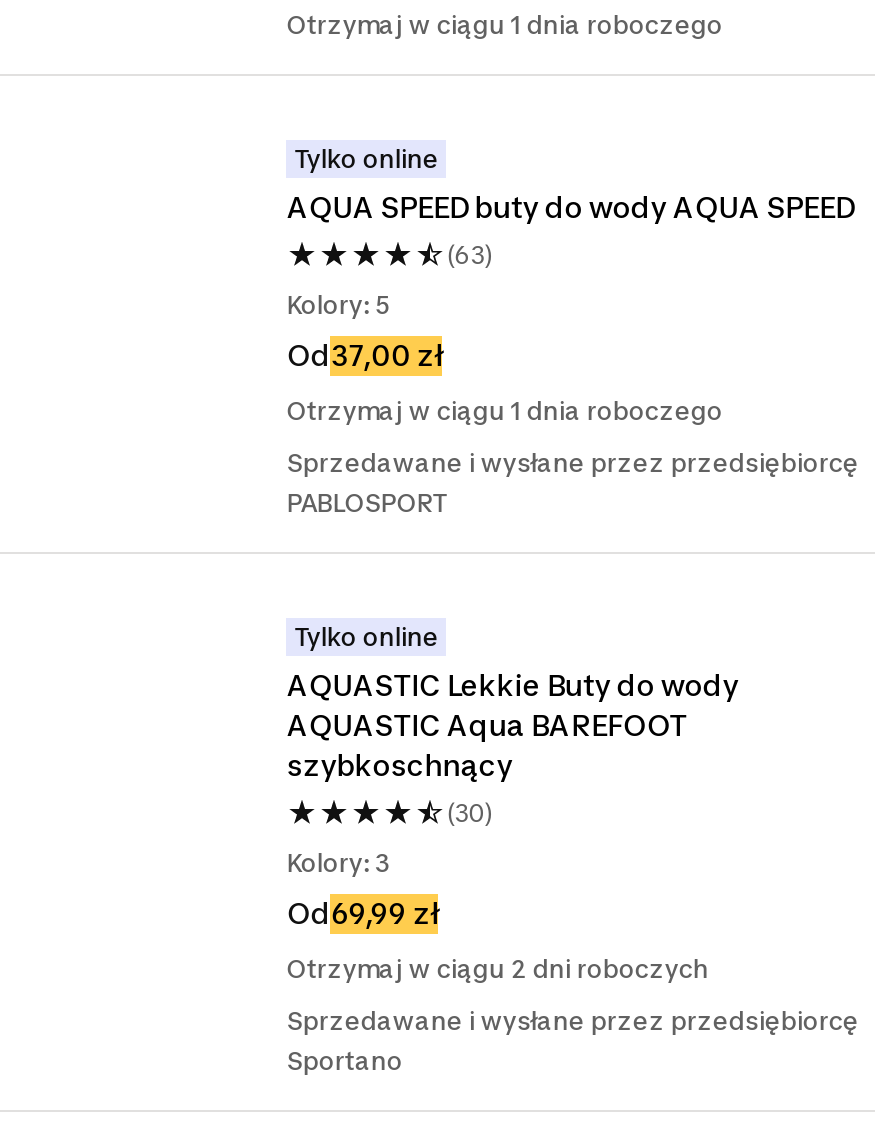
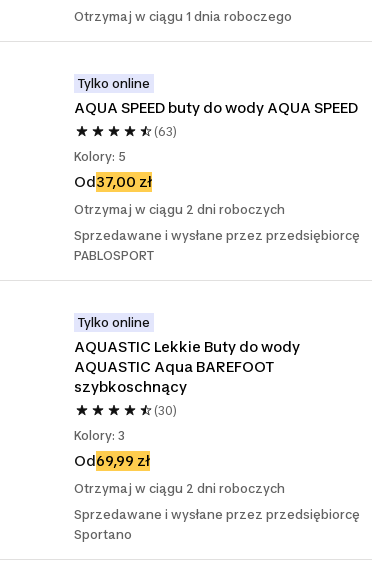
- Otrzymaj w ciągu 1 dnia roboczego
+ Otrzymaj w ciągu 2 dni roboczych
